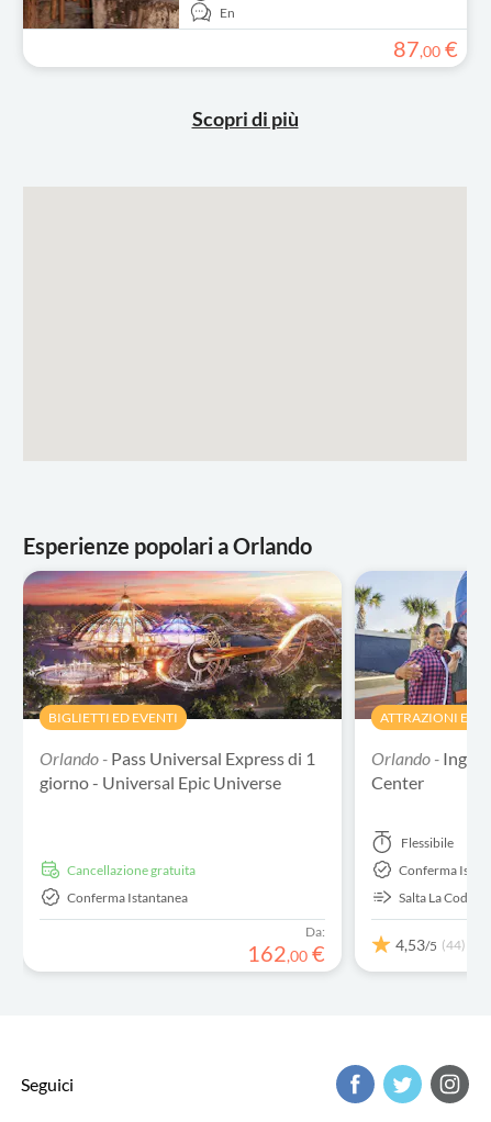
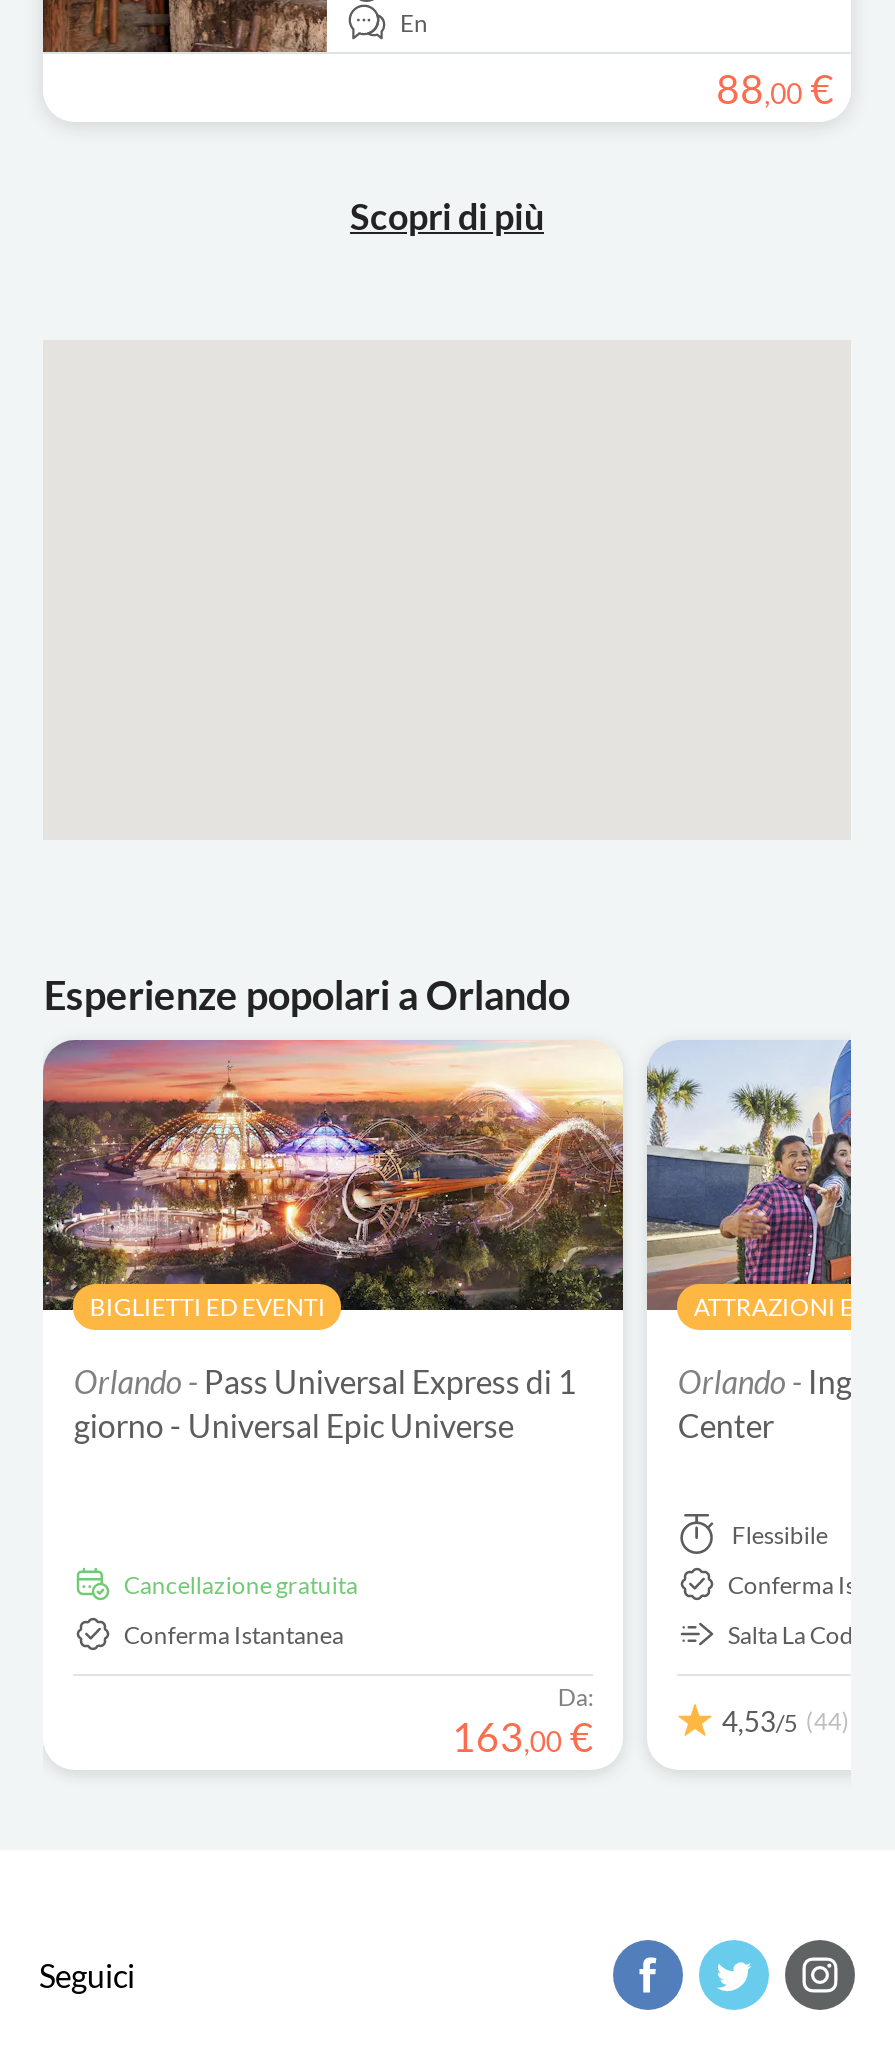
- 87, 00 €
+ 88, 00 €

- 162, 00 €
+ 163, 00 €
